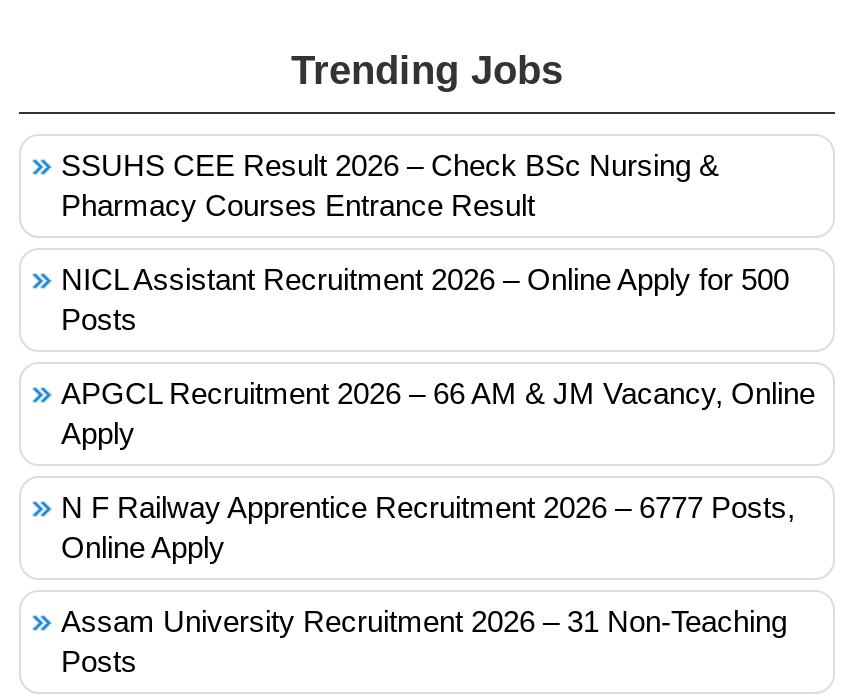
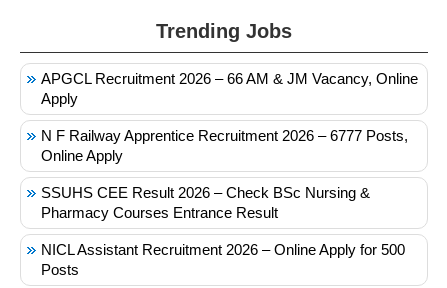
moved down: SSUHS CEE Result 2026 – Check BSc Nursing & | Pharmacy Courses Entrance Result | NICL Assistant Recruitment 2026 – Online Apply for 500

- Posts

moved up: APGCL Recruitment 2026 – 66 AM & JM Vacancy, Online | Apply | N F Railway Apprentice Recruitment 2026 – 6777 Posts, | Online Apply

- Assam University Recruitment 2026 – 31 Non-Teaching
